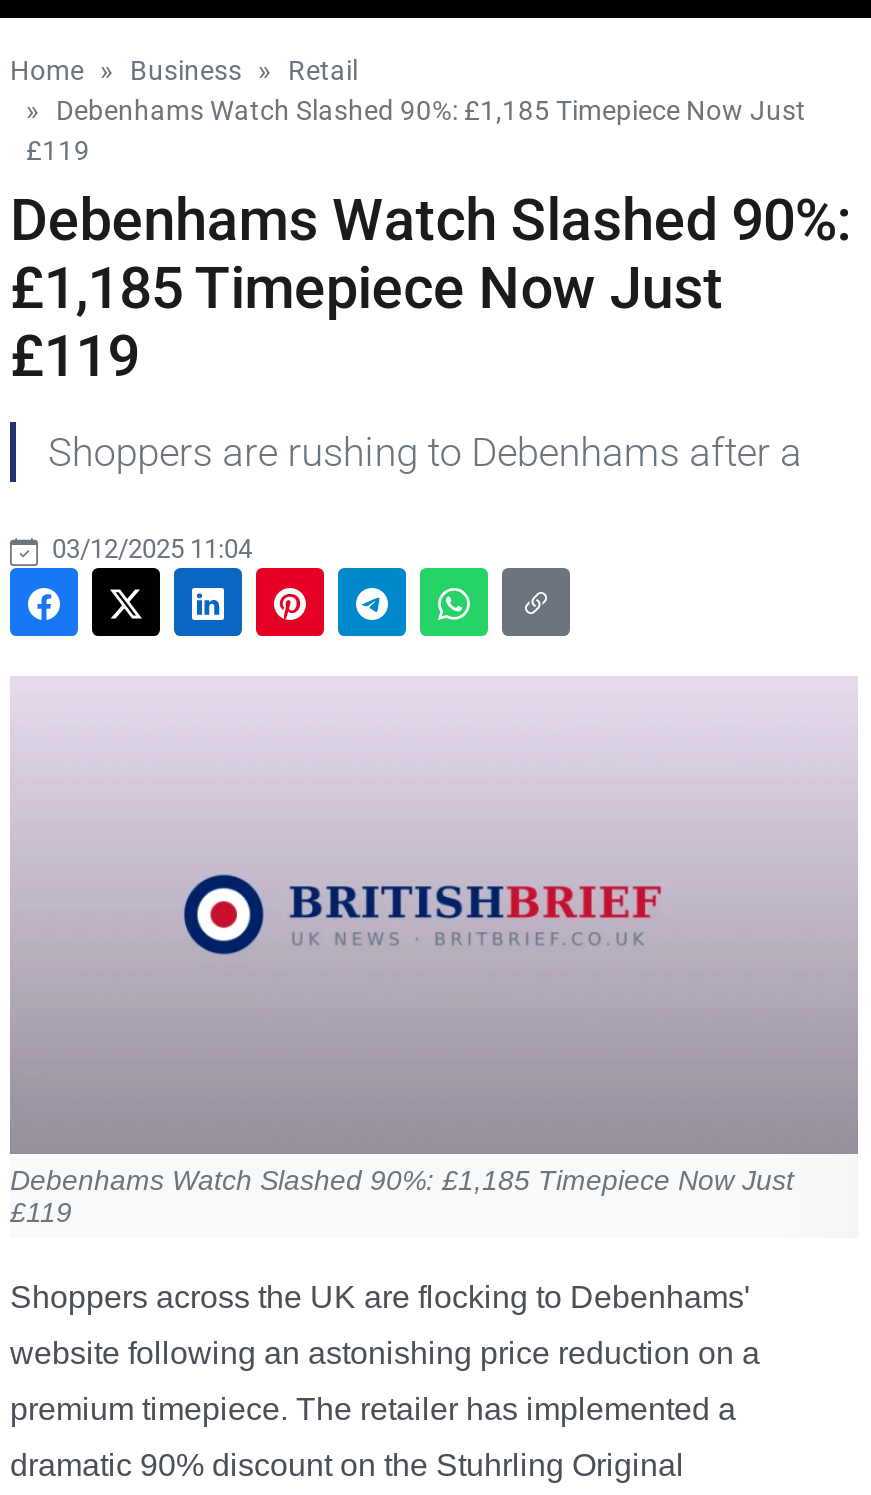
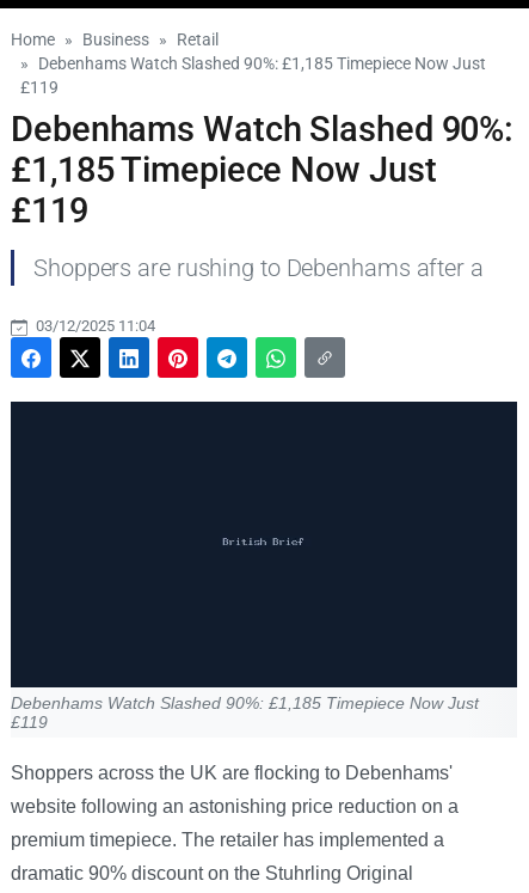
- [image]
